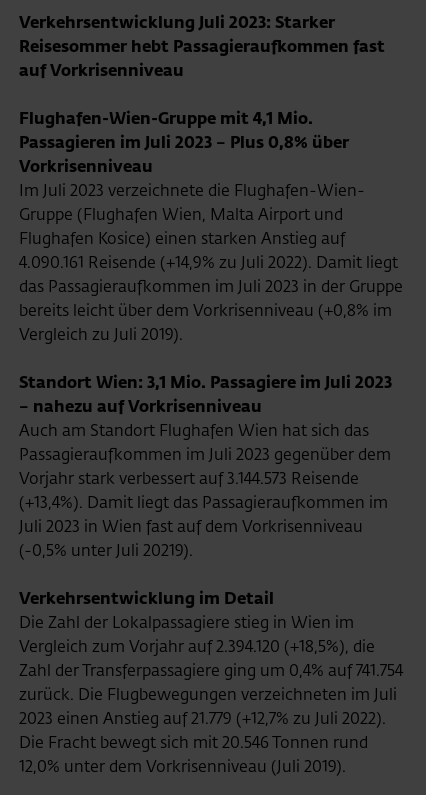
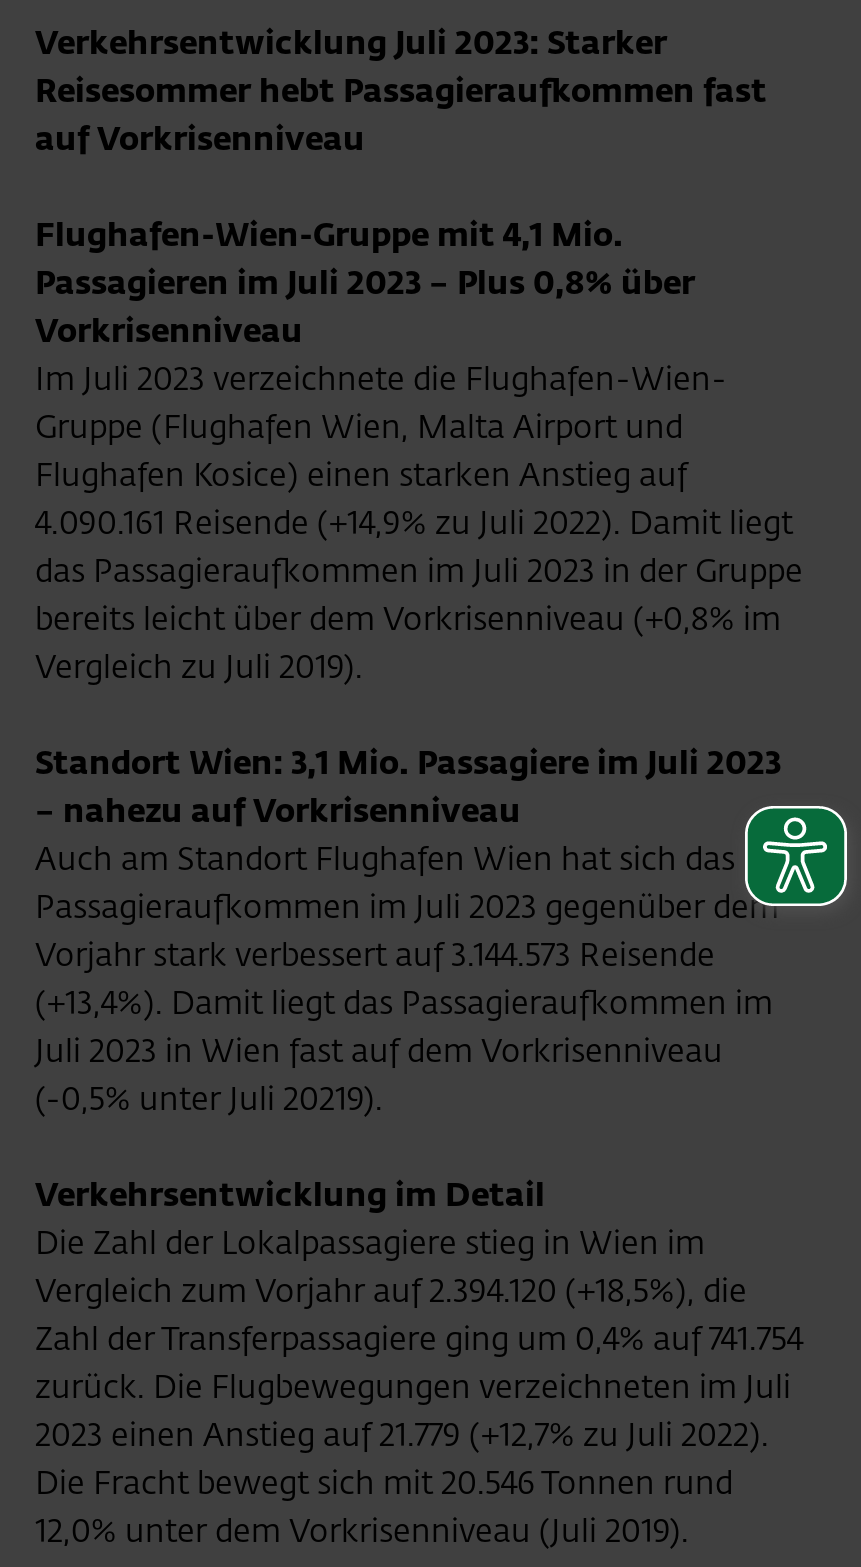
+ [image]
